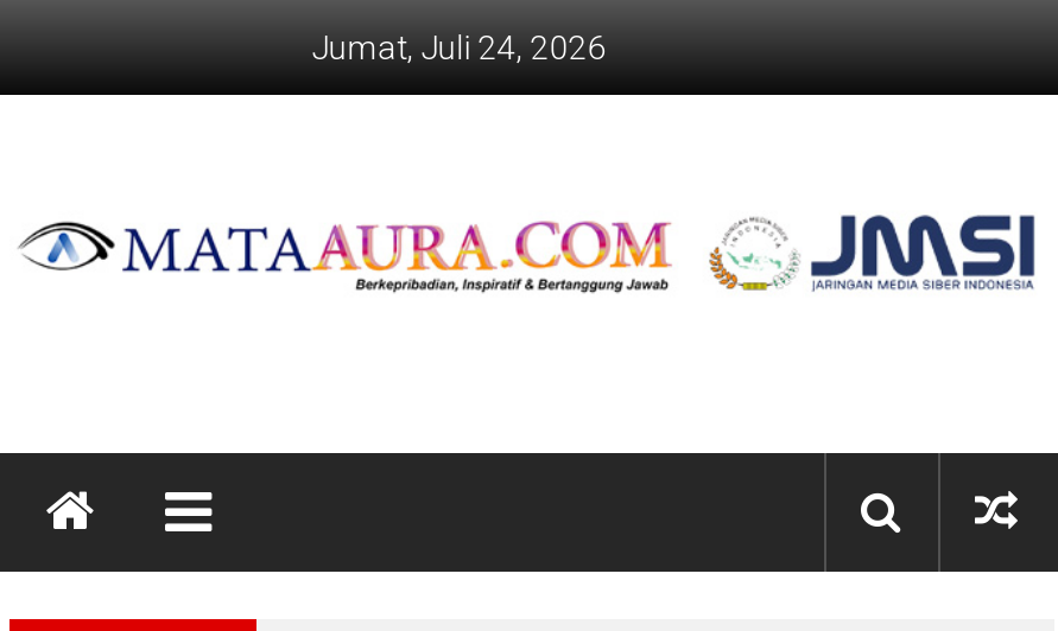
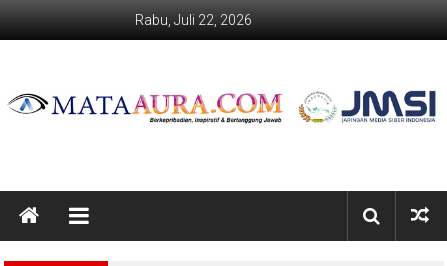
- Jumat, Juli 24, 2026
+ Rabu, Juli 22, 2026
